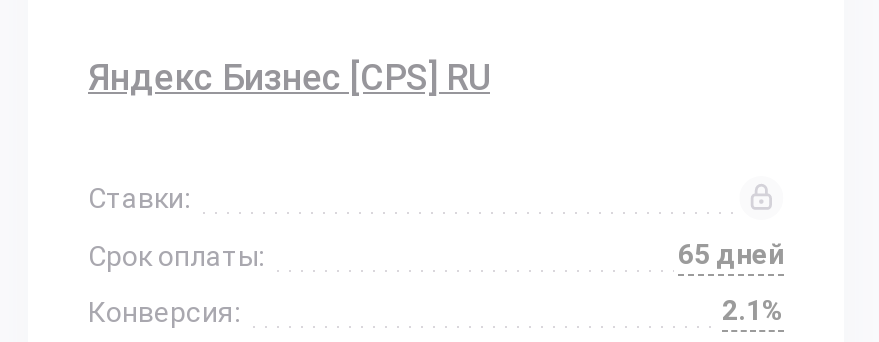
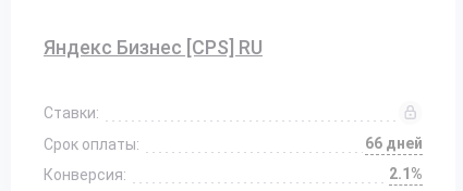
- 65 дней
+ 66 дней
